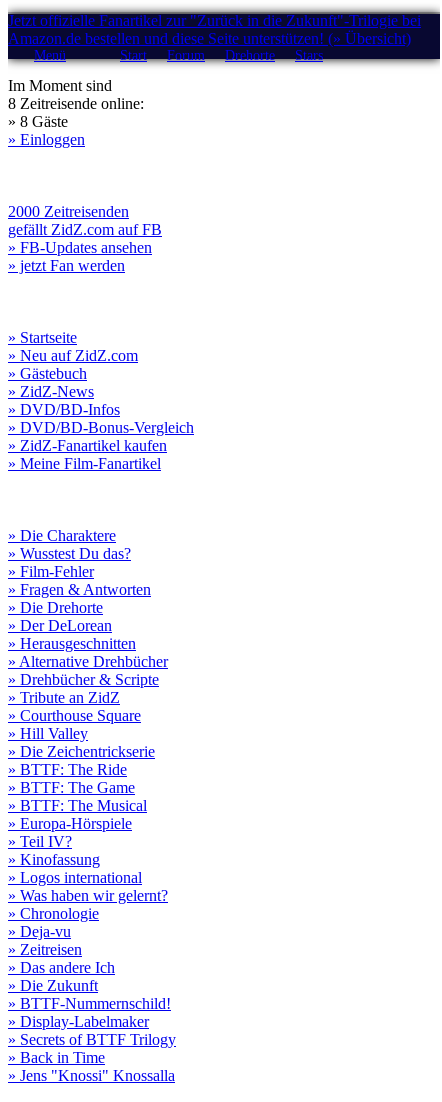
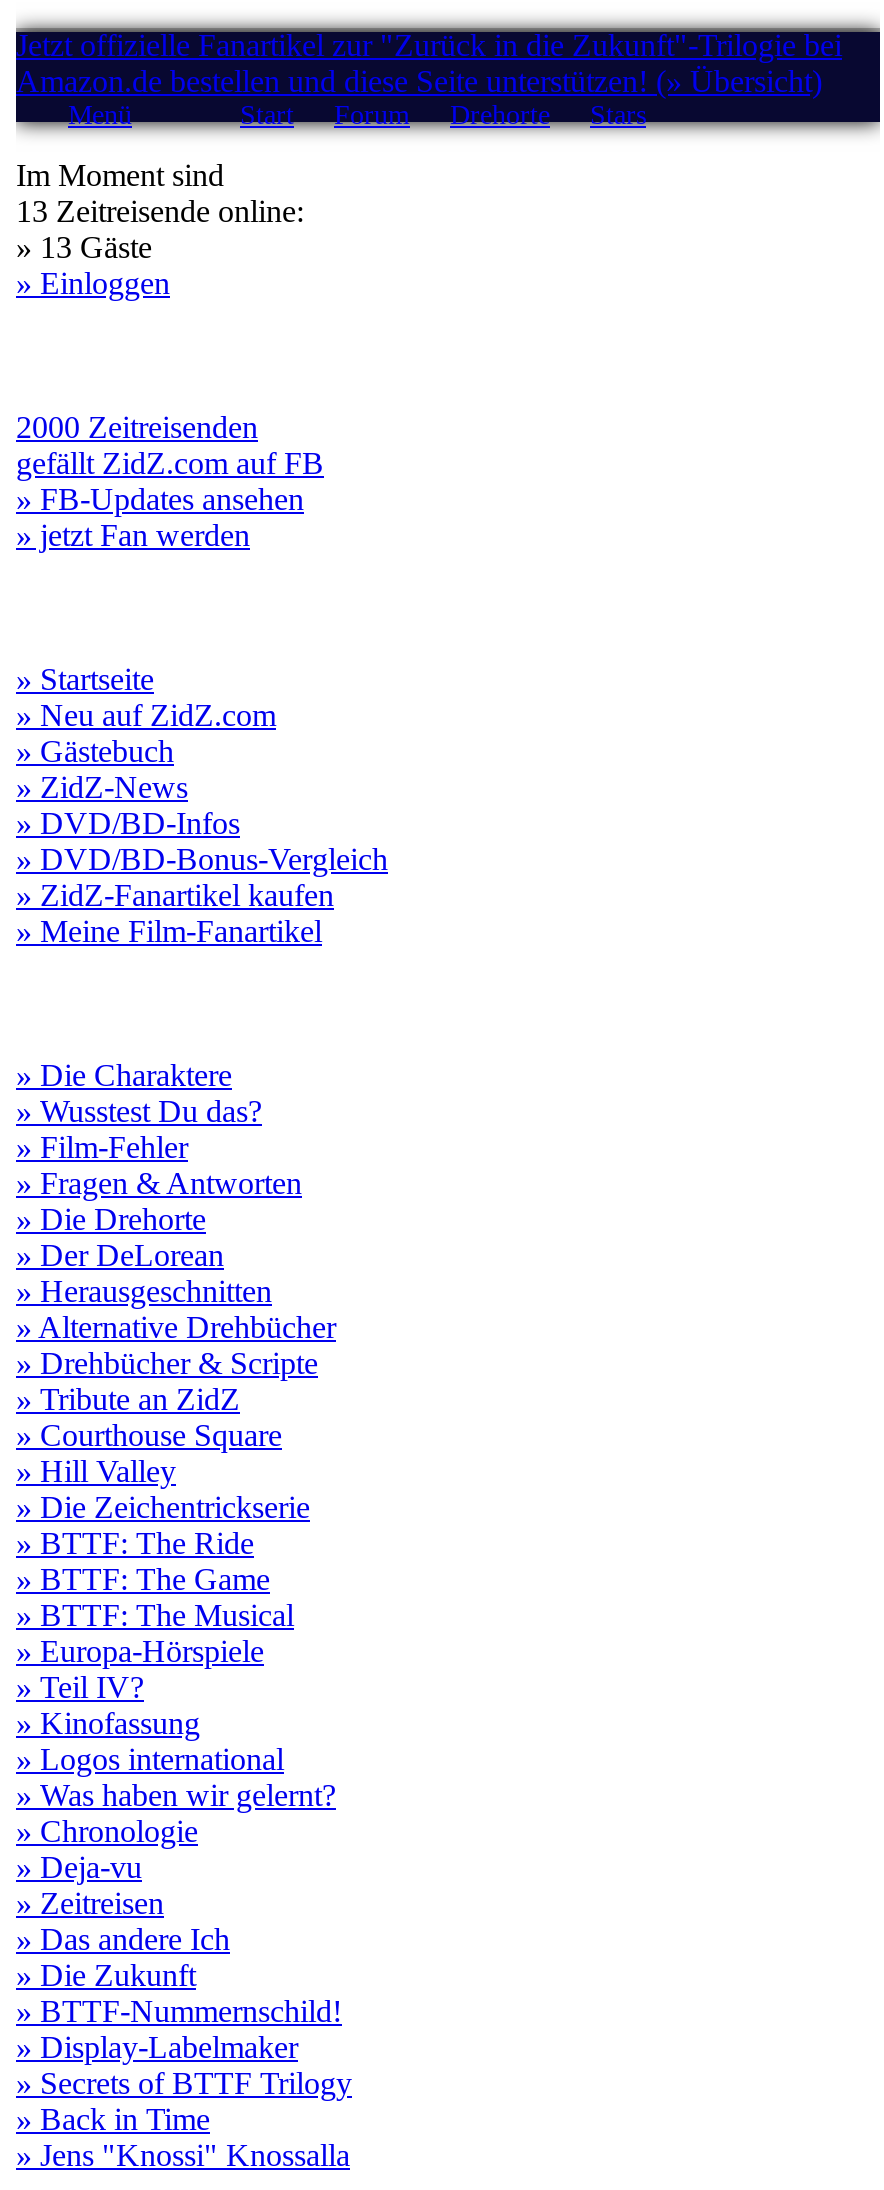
- 8 Zeitreisende online:
+ 13 Zeitreisende online:

- » 8 Gäste
+ » 13 Gäste
